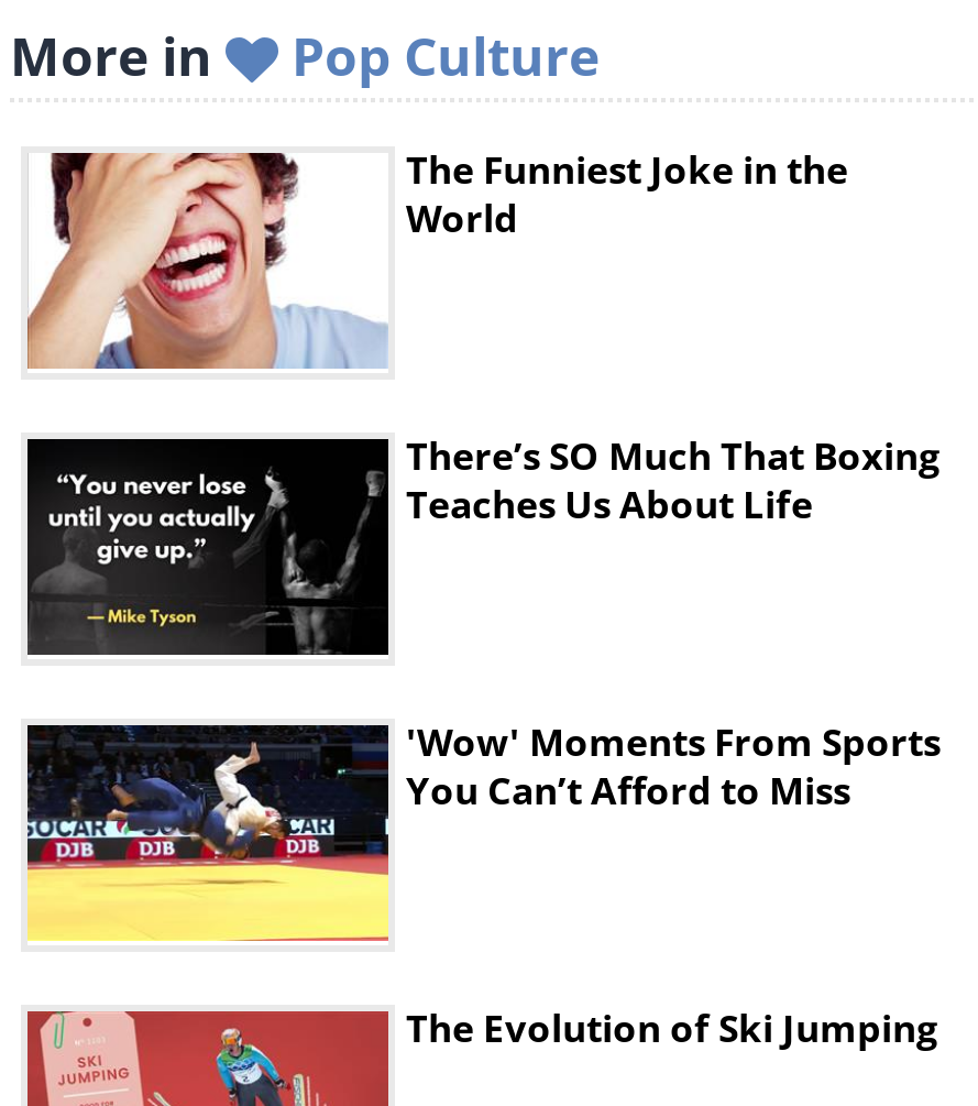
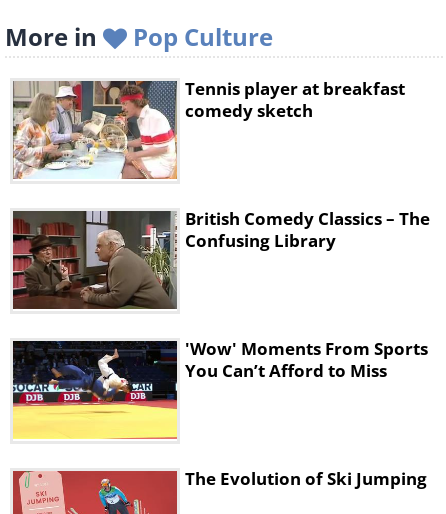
- [image]
- The Funniest Joke in the
- World
+ [image]
+ Tennis player at breakfast
+ comedy sketch

- [image]
- There’s SO Much That Boxing
- Teaches Us About Life
+ [image]
+ British Comedy Classics – The
+ Confusing Library
